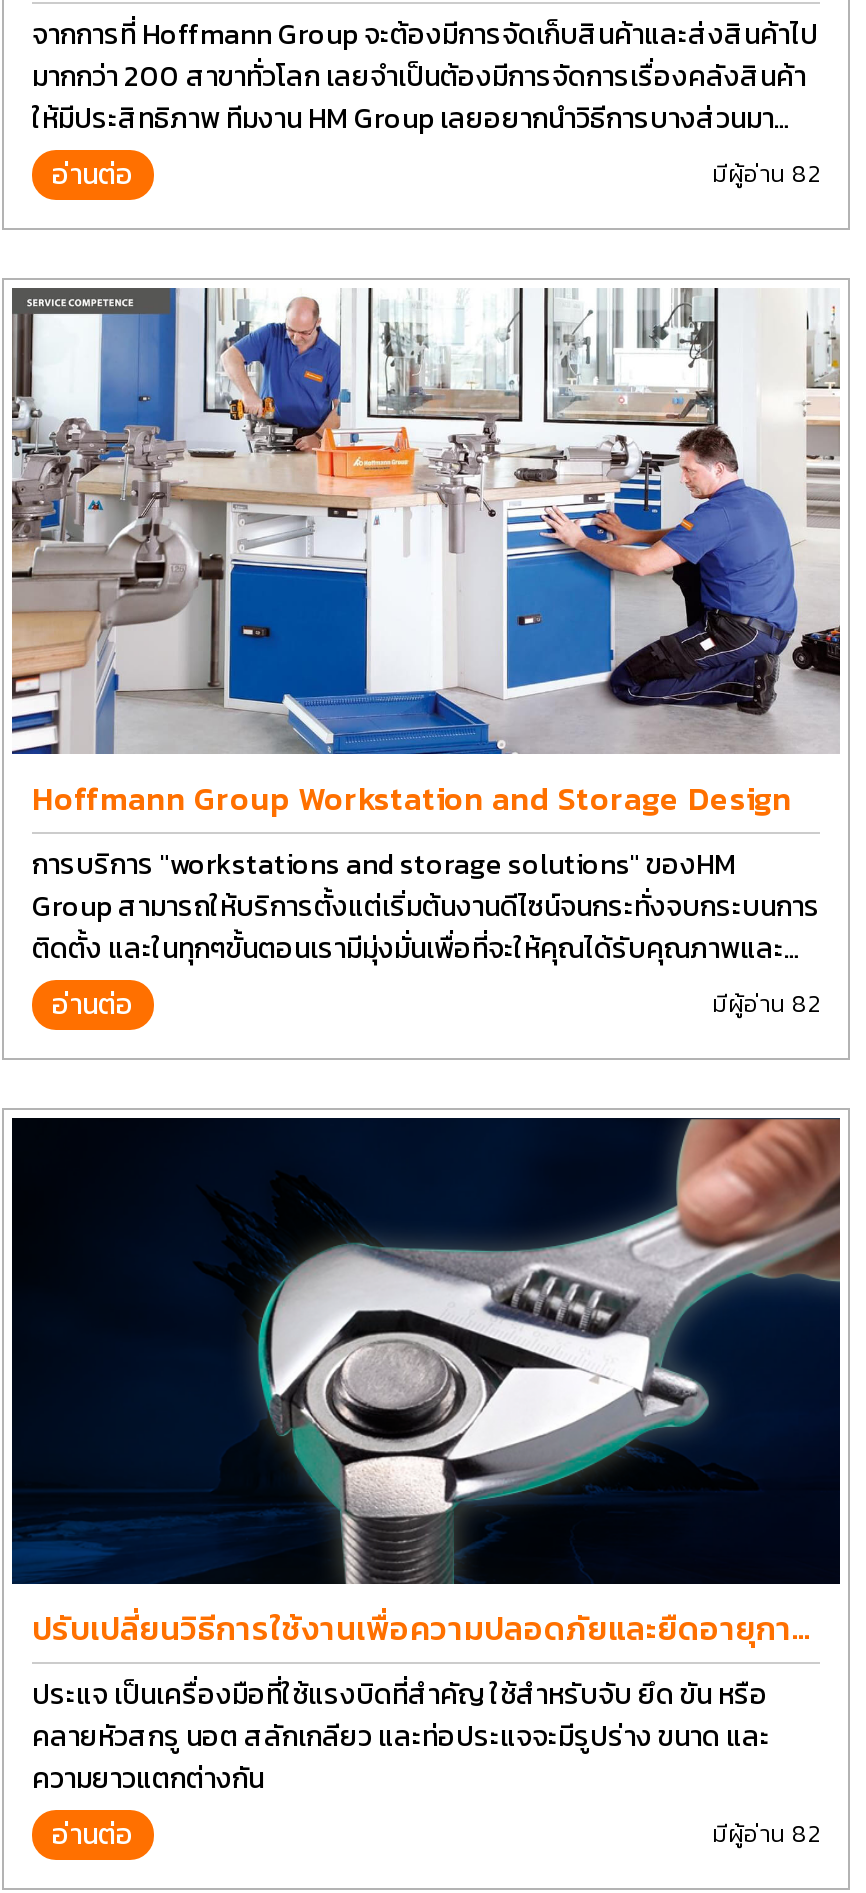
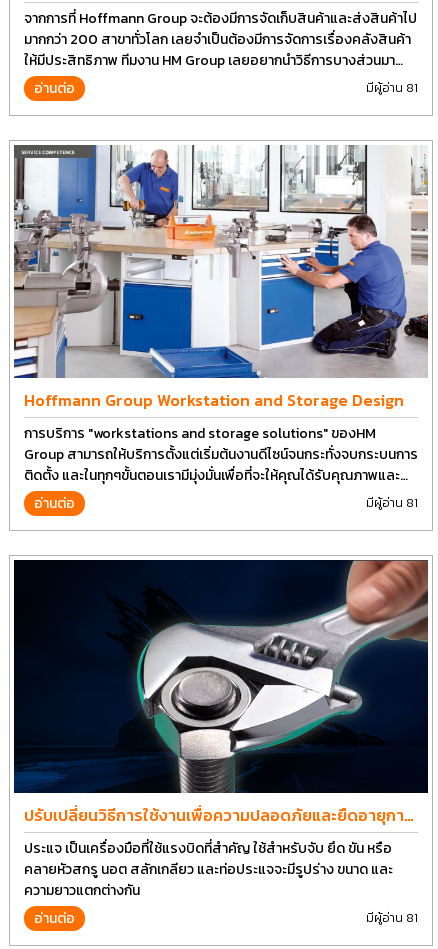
- มีผู้อ่าน 82
+ มีผู้อ่าน 81

- มีผู้อ่าน 82
+ มีผู้อ่าน 81

- มีผู้อ่าน 82
+ มีผู้อ่าน 81
